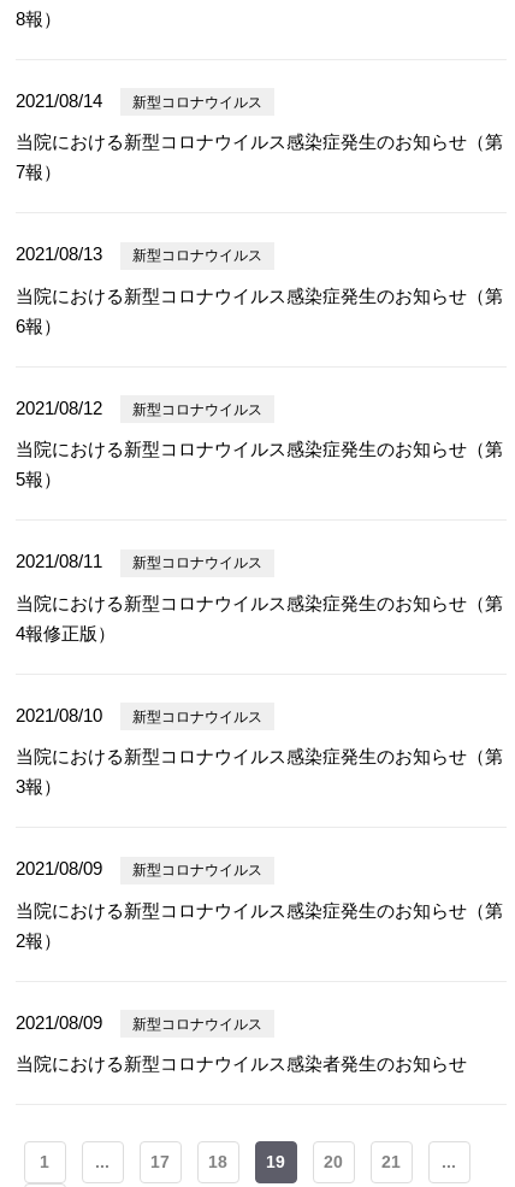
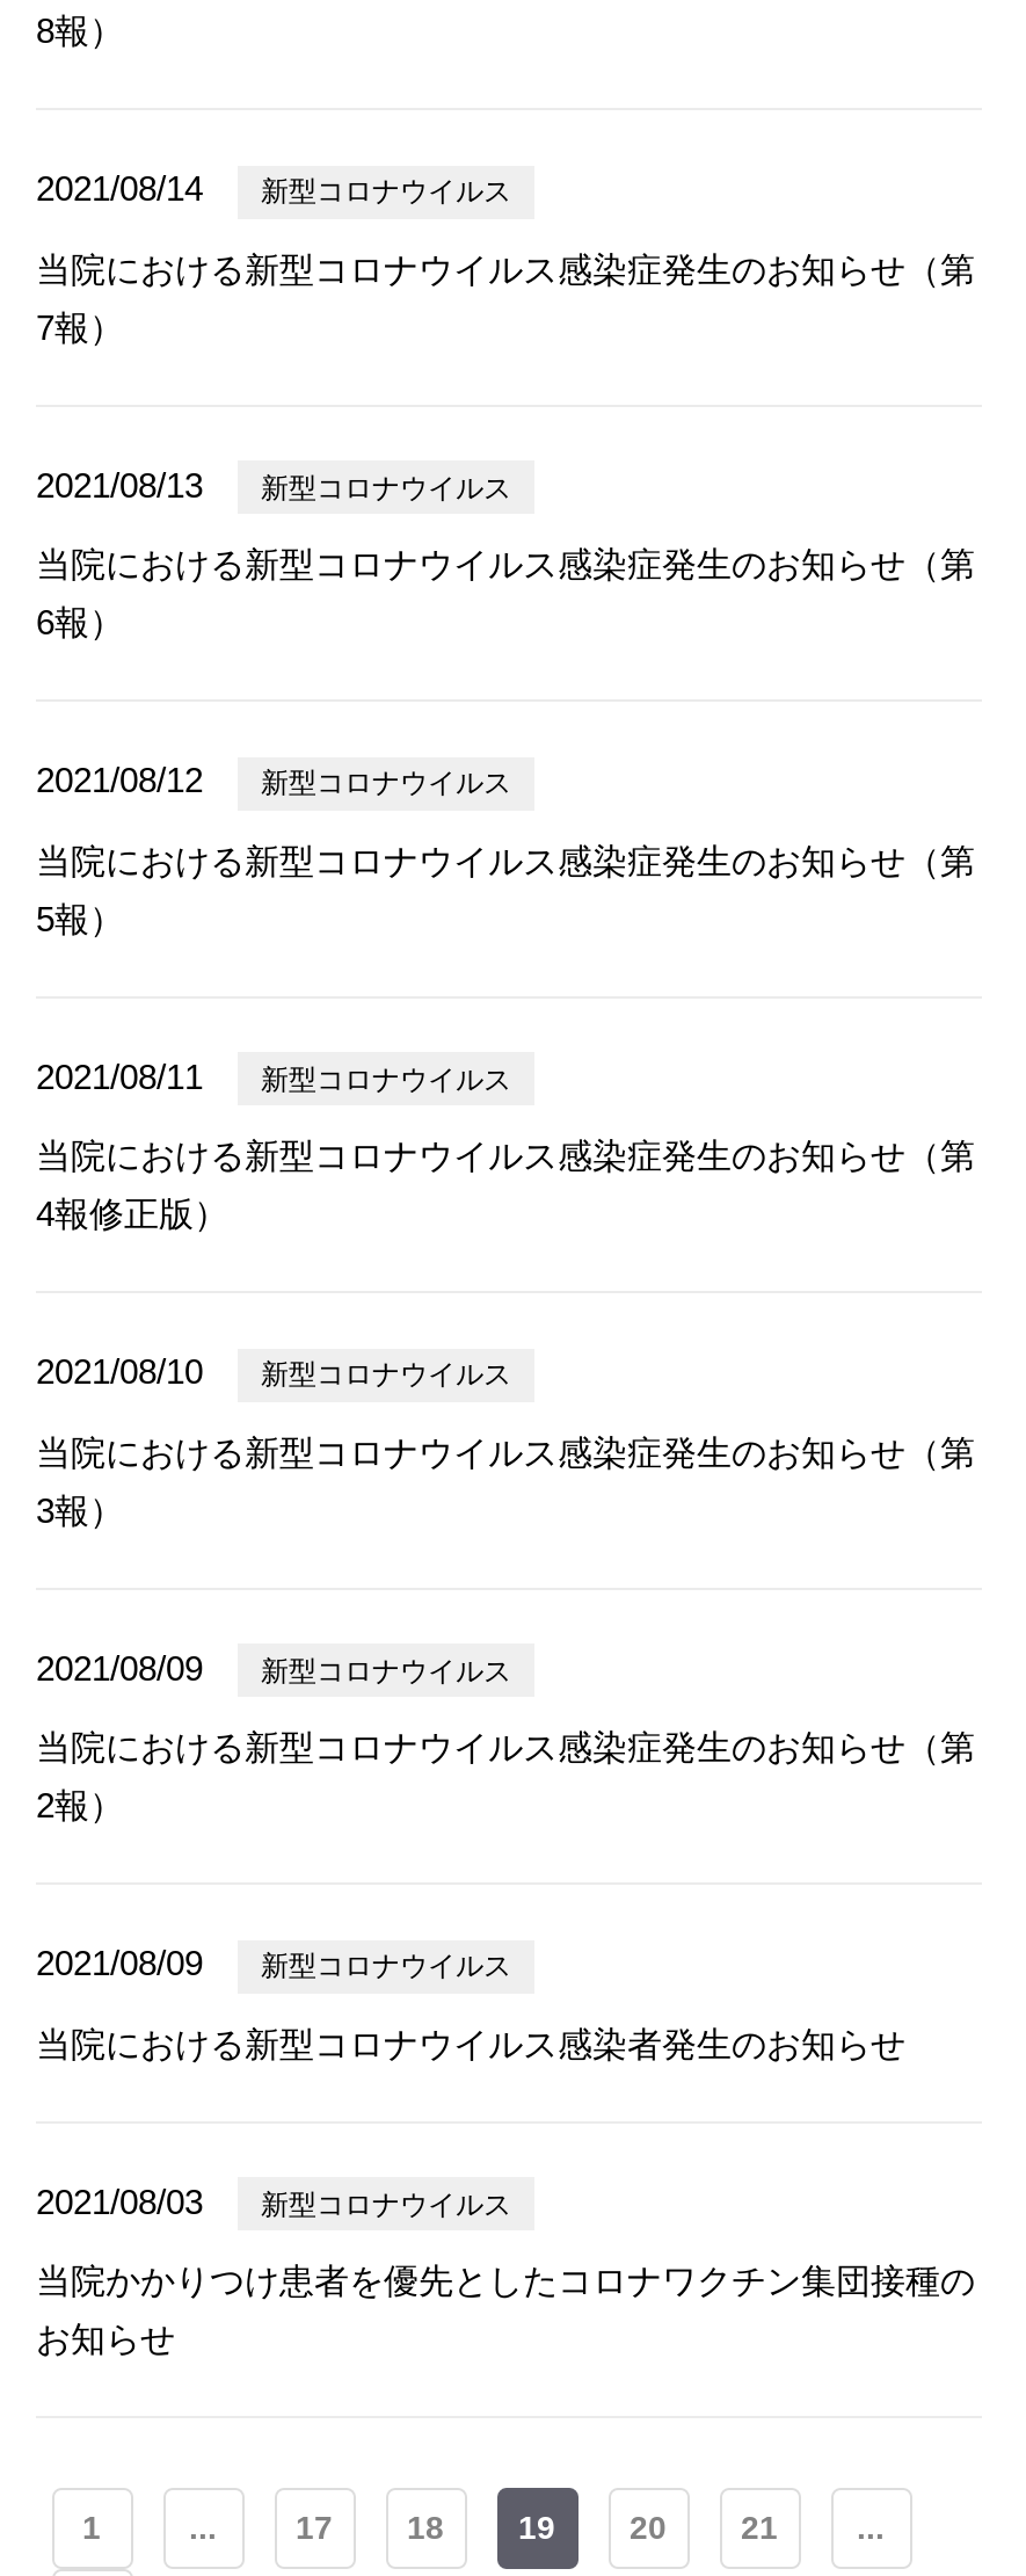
+ 2021/08/03
+ 新型コロナウイルス
+ 当院かかりつけ患者を優先としたコロナワクチン集団接種の
+ お知らせ
